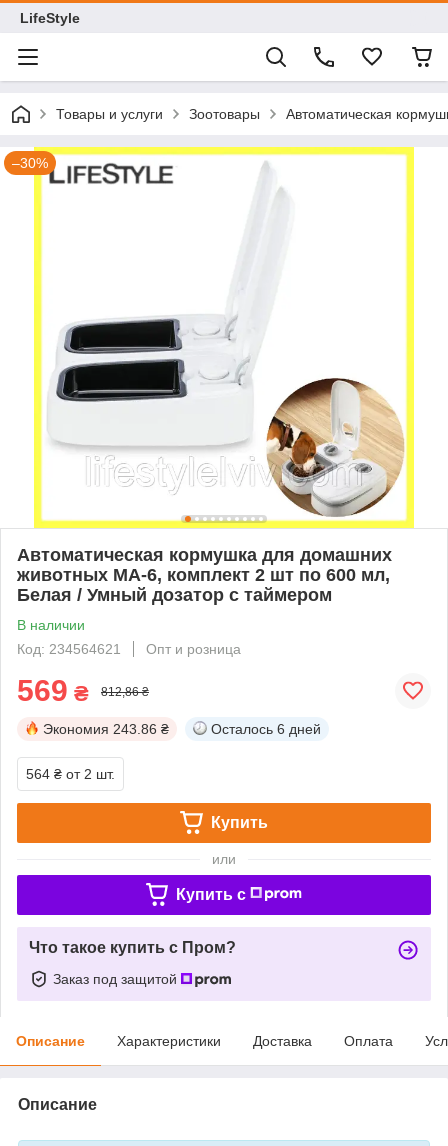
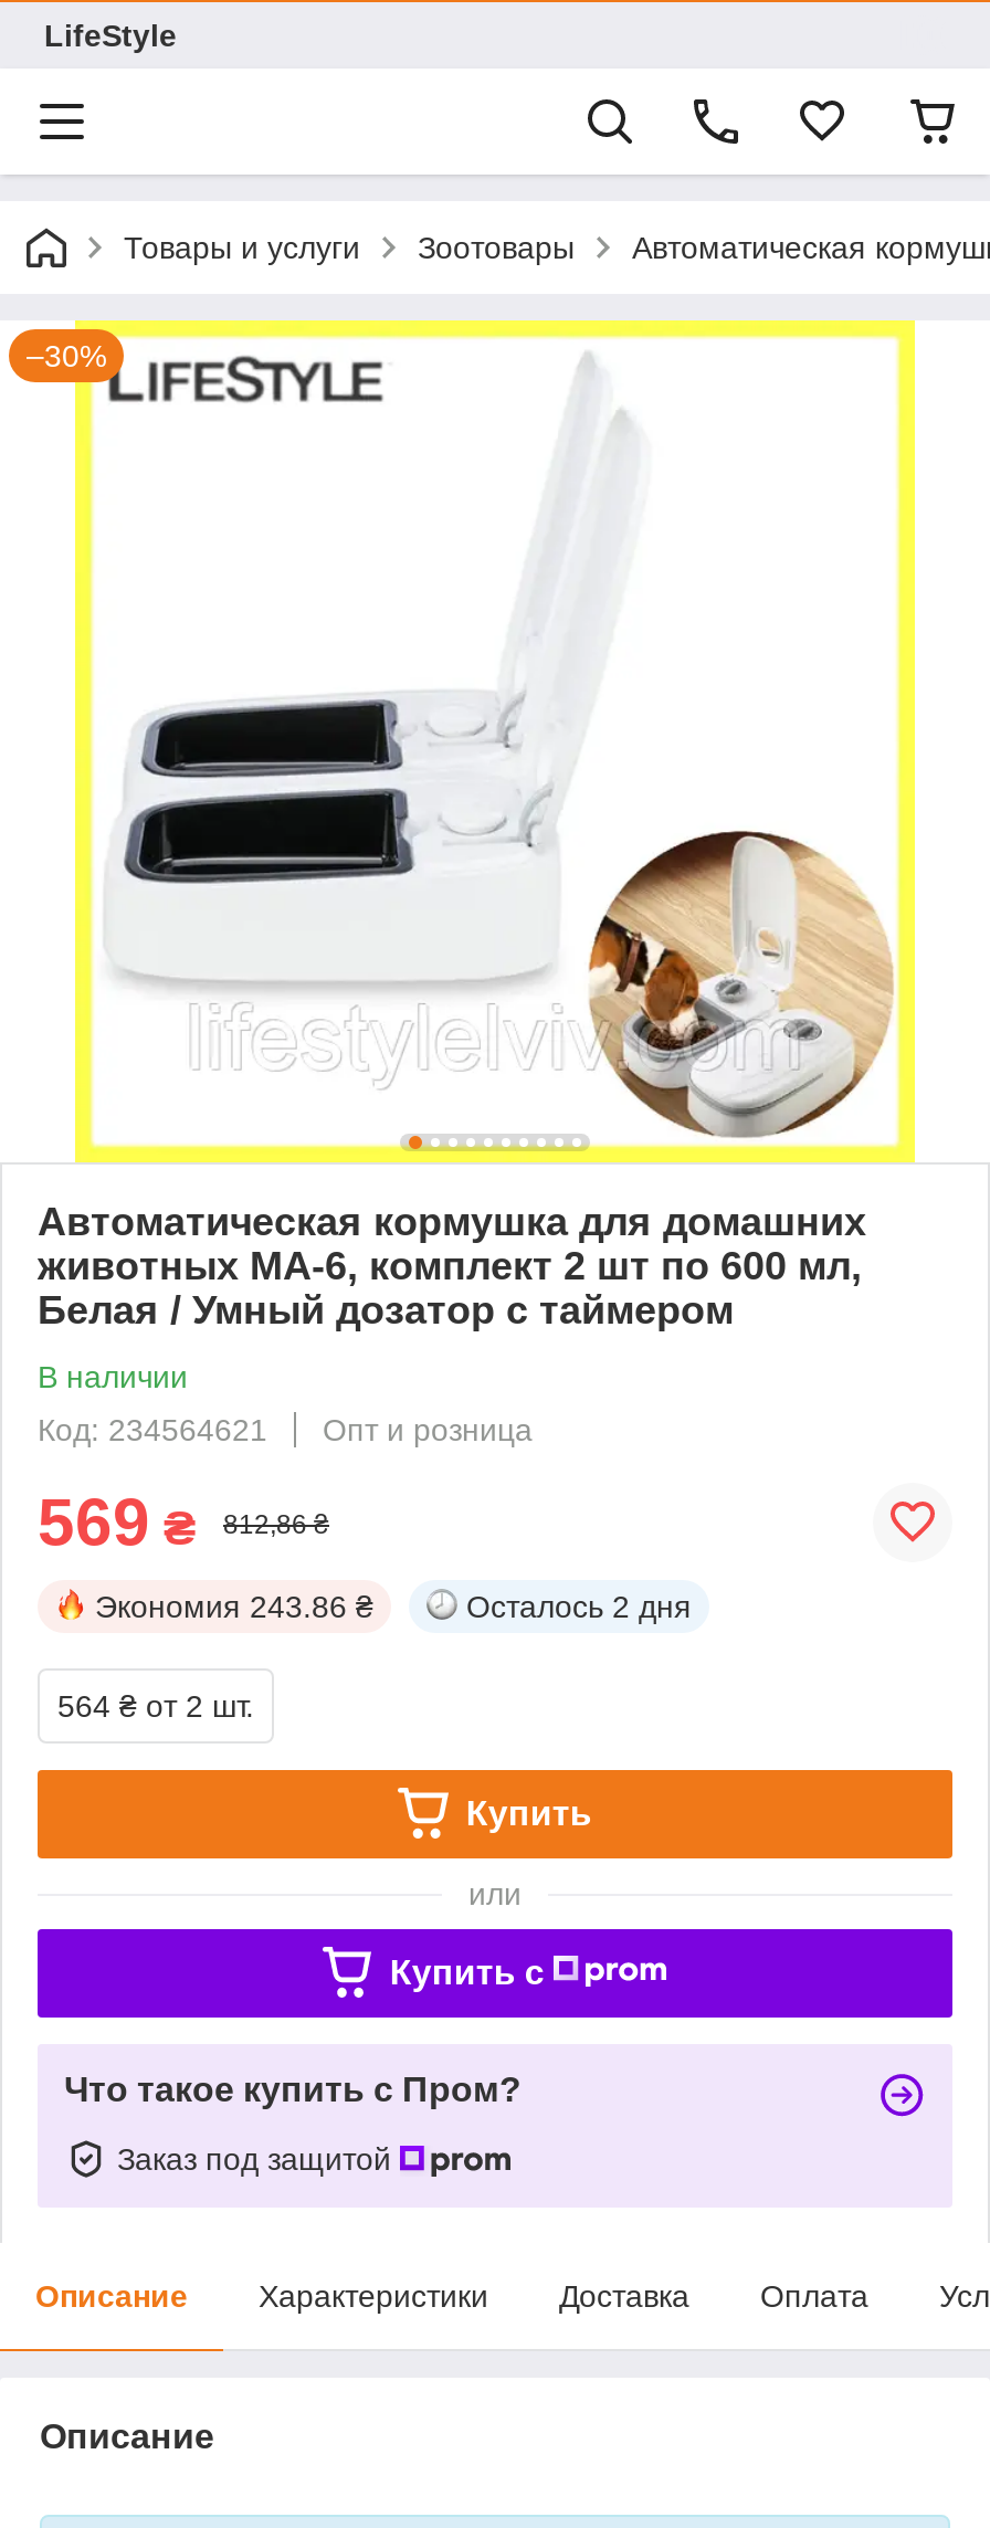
- Осталось 6 дней
+ Осталось 2 дня
